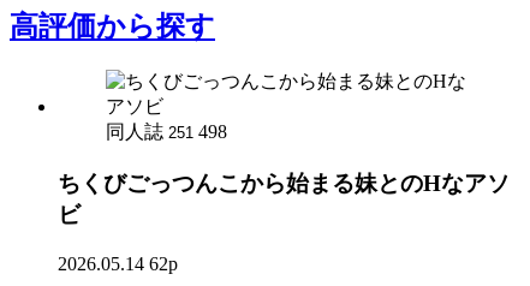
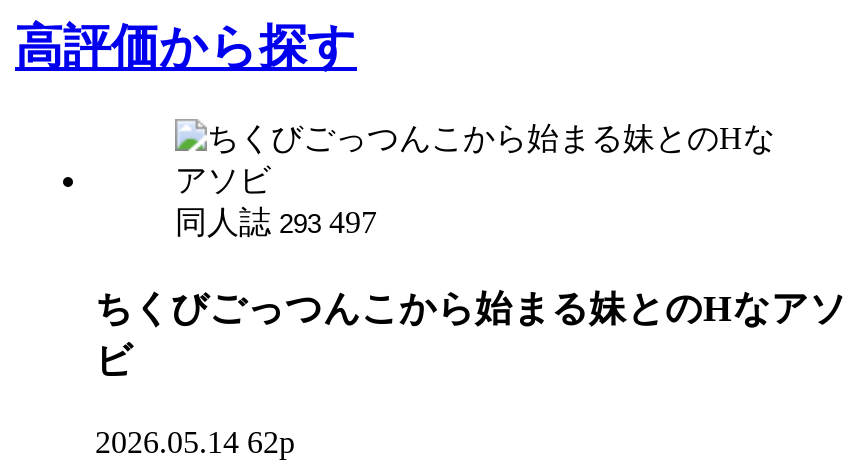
- 同人誌 251 498
+ 同人誌 293 497
